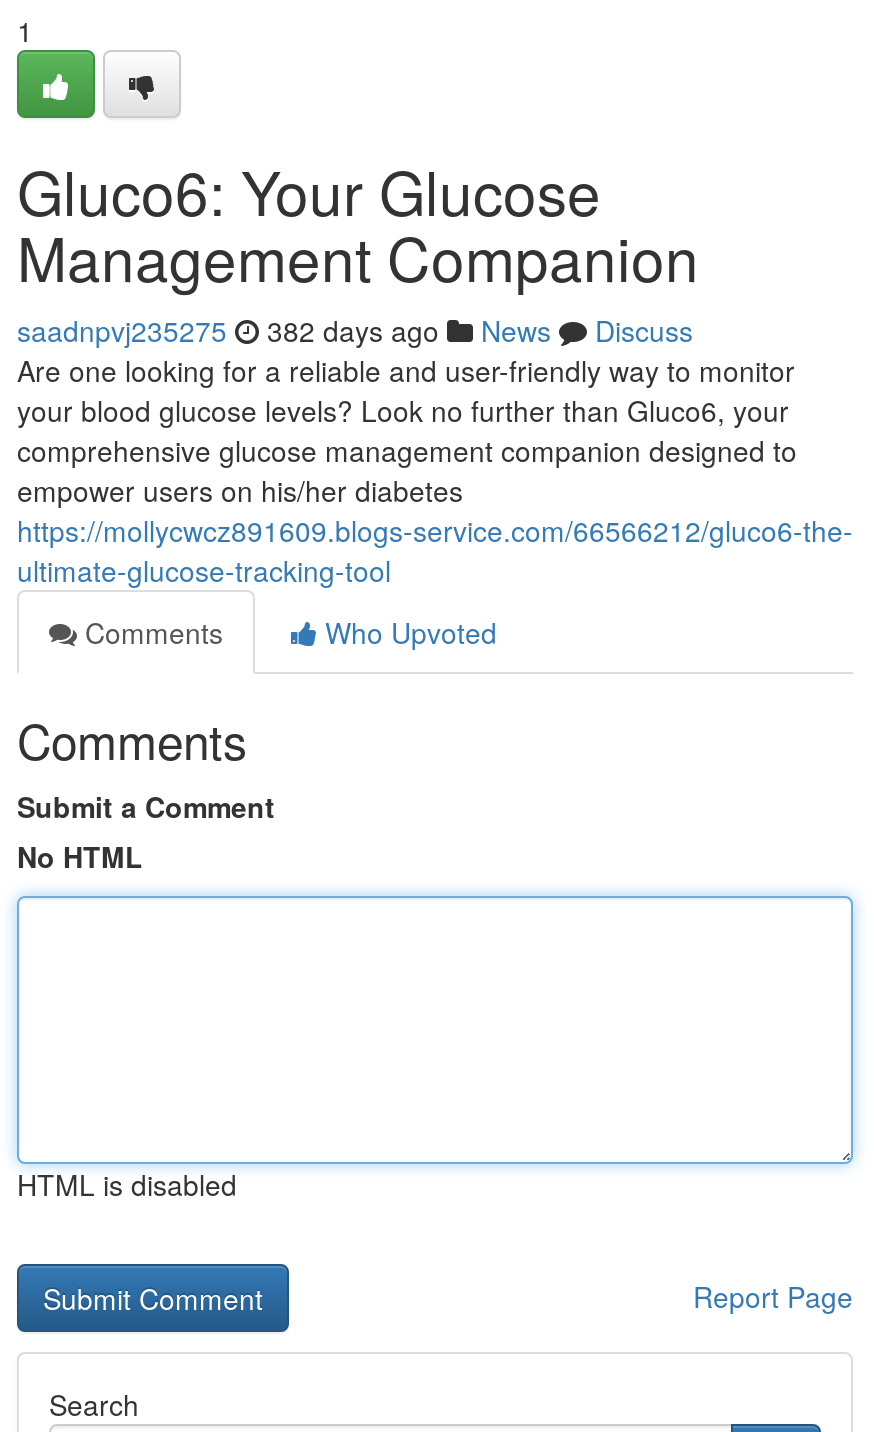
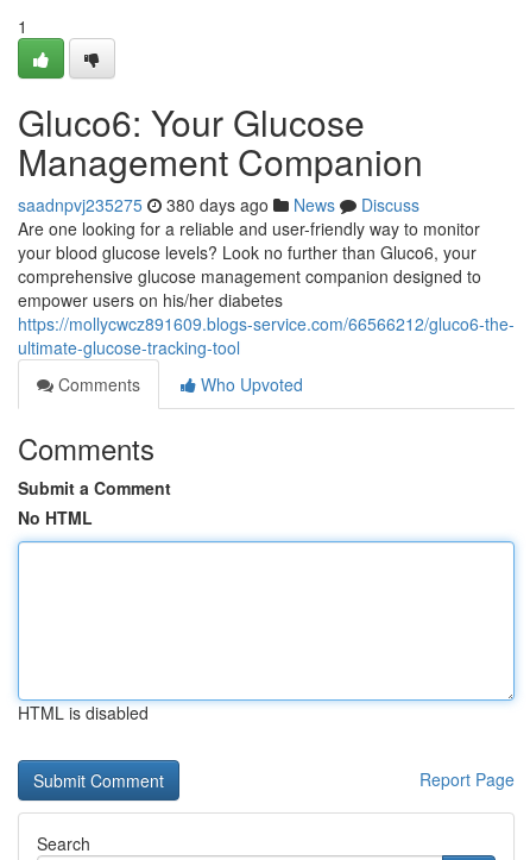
- saadnpvj235275 382 days ago News Discuss
+ saadnpvj235275 380 days ago News Discuss
